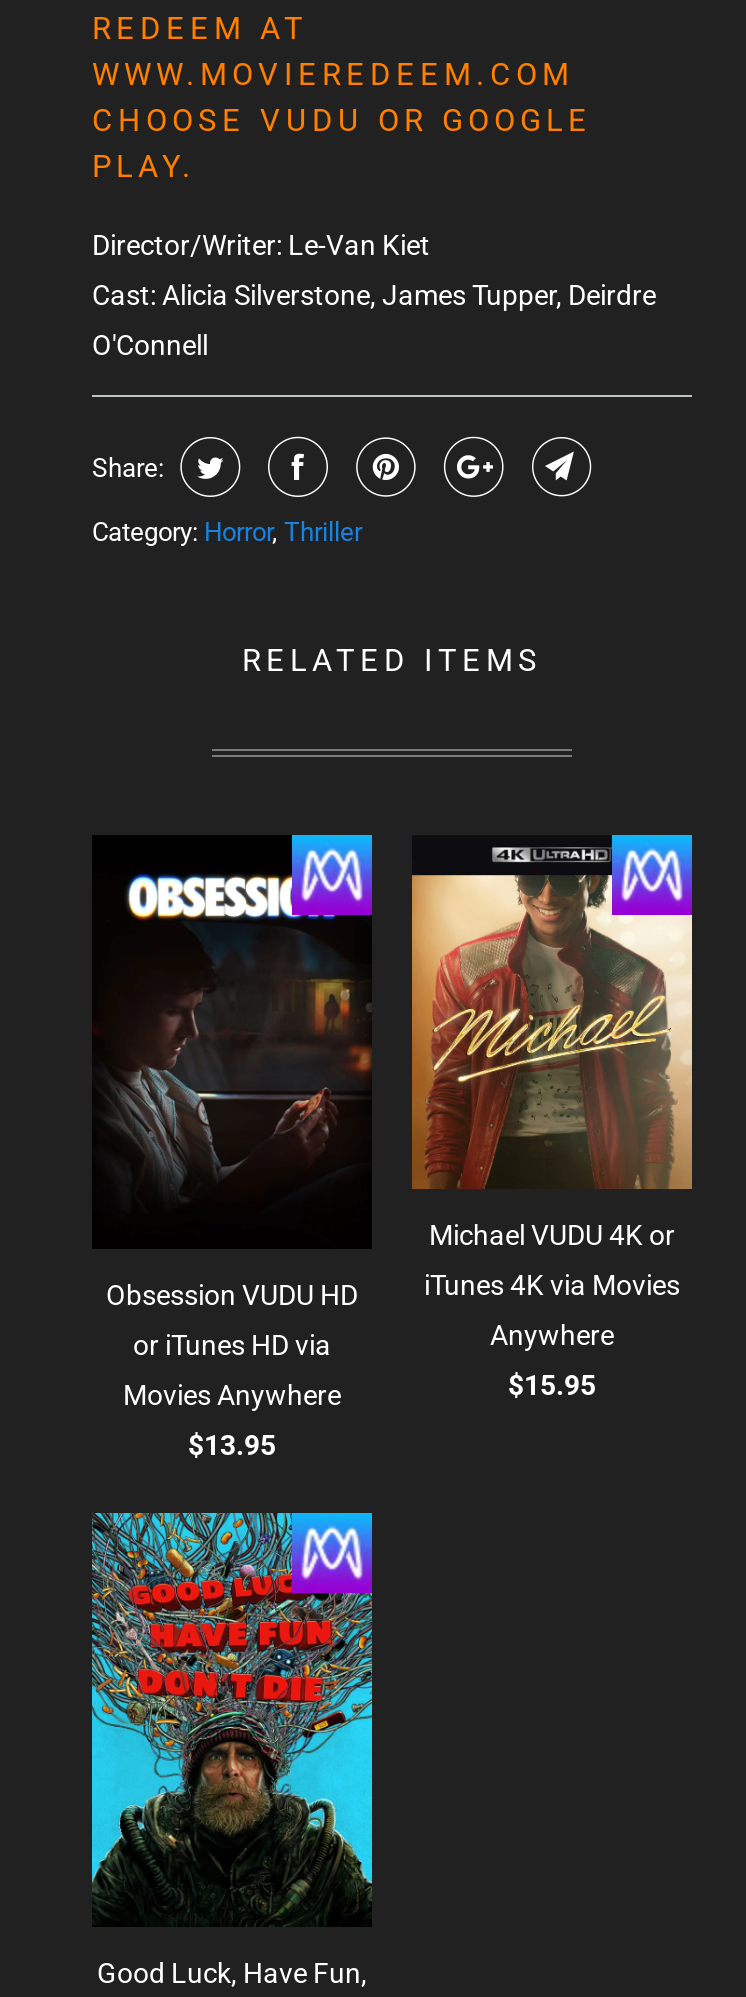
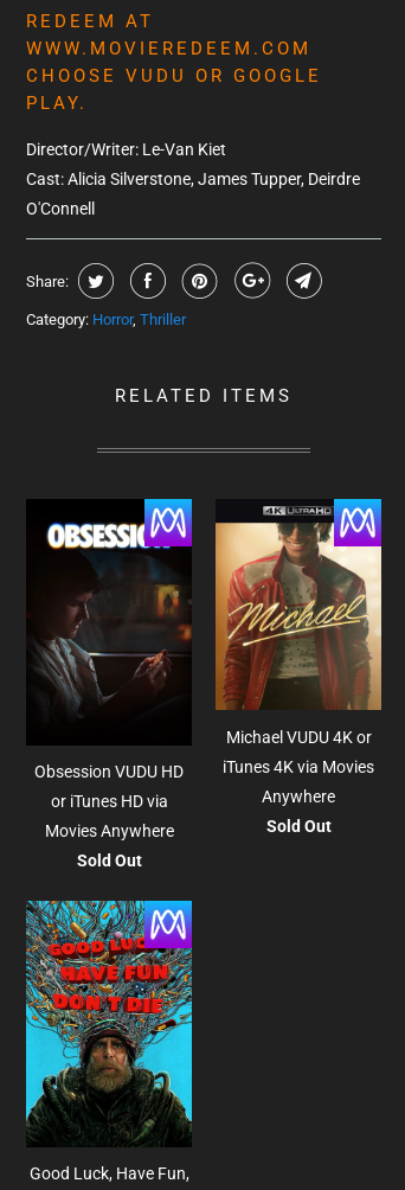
- $15.95
+ Sold Out

- $13.95
+ Sold Out
